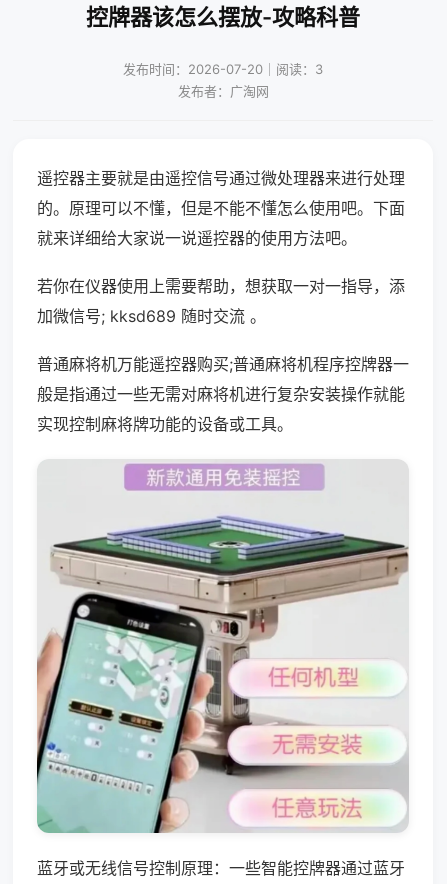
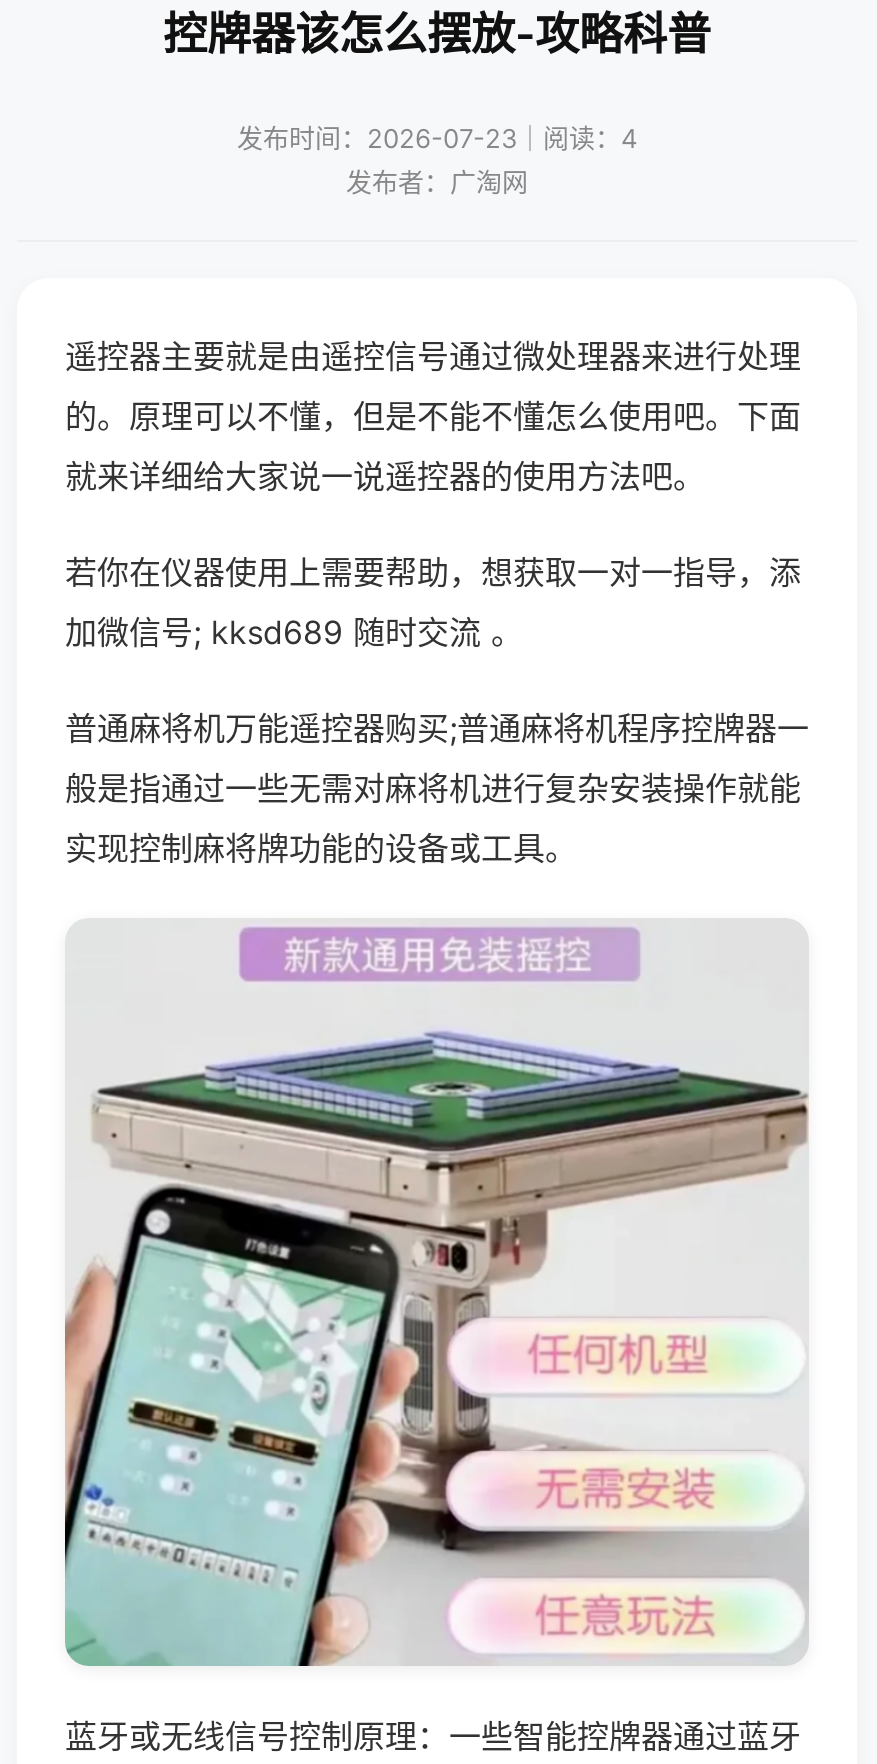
- 发布时间：2026-07-20｜阅读：3
+ 发布时间：2026-07-23｜阅读：4
